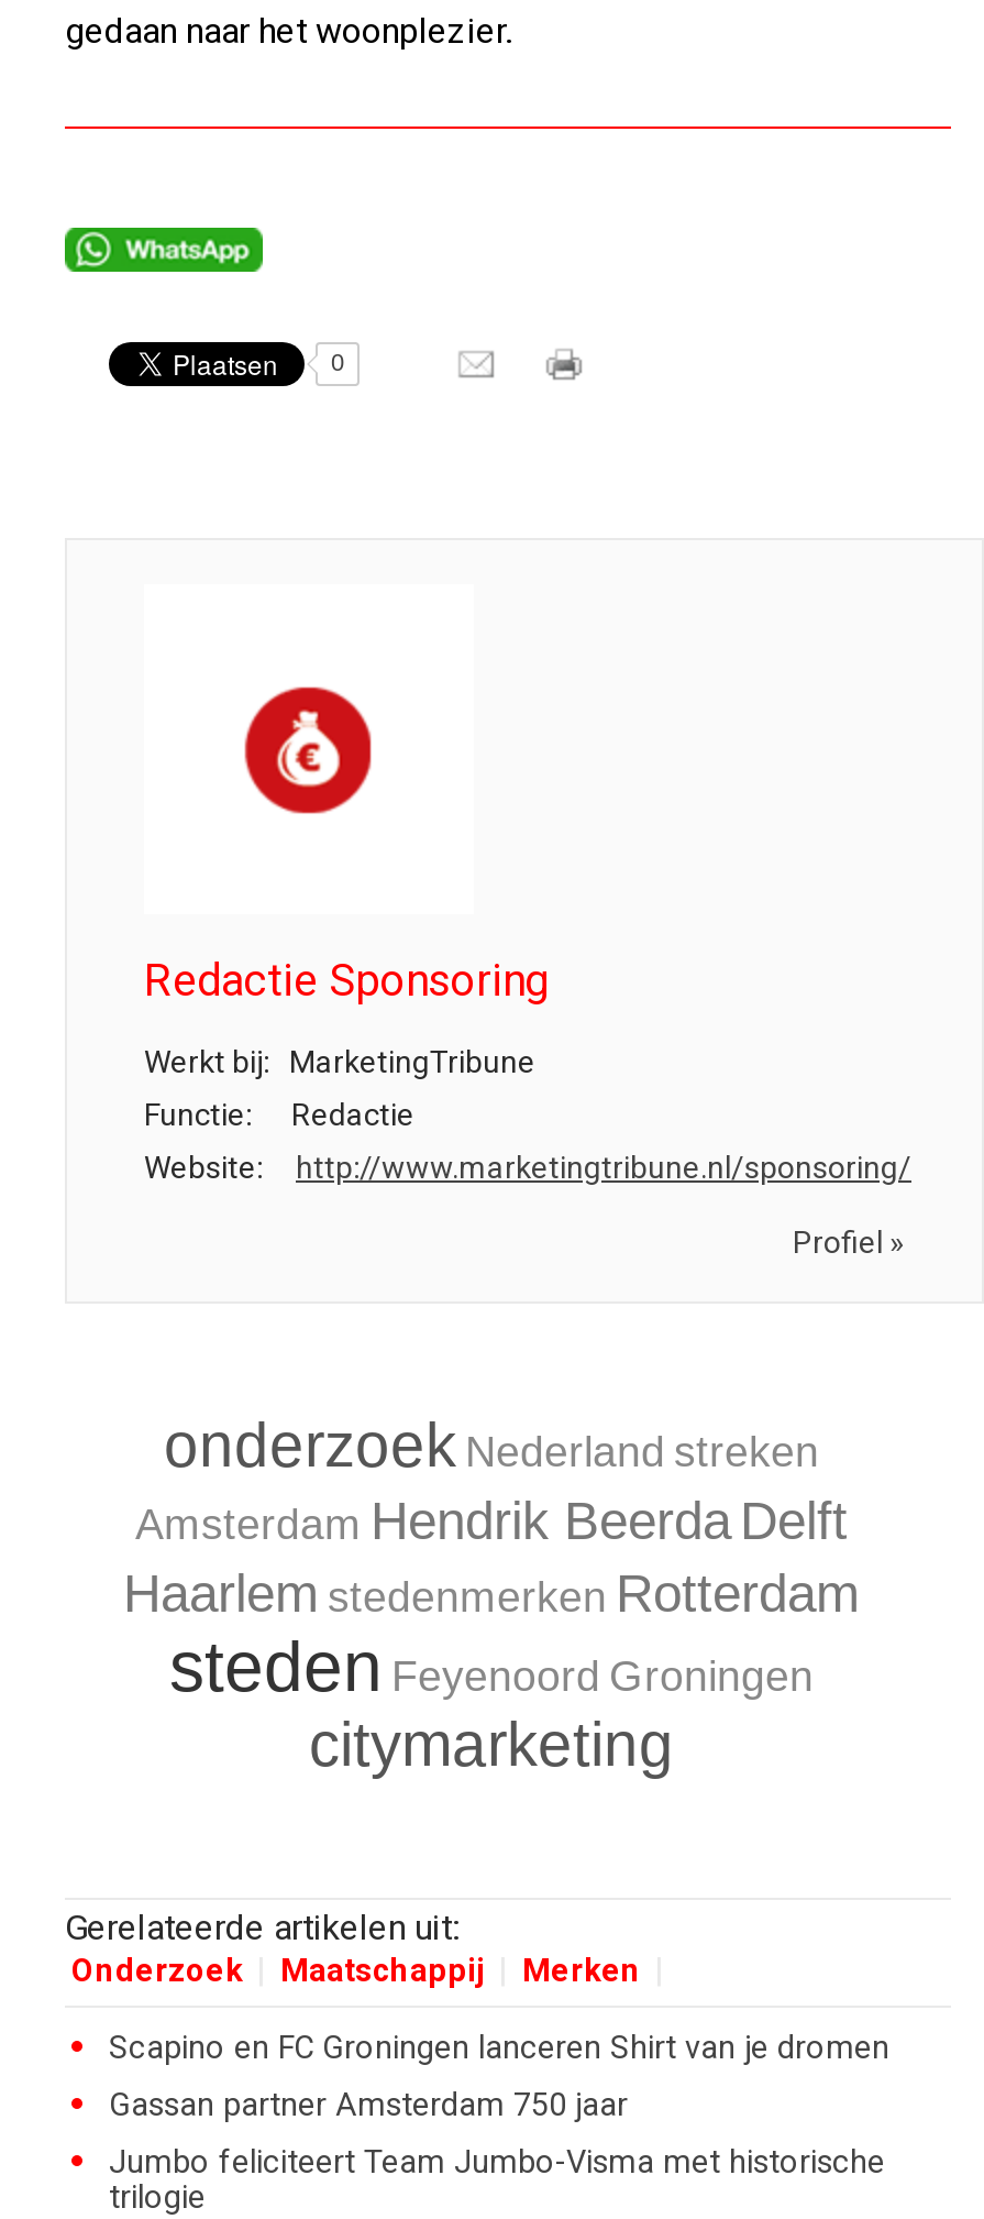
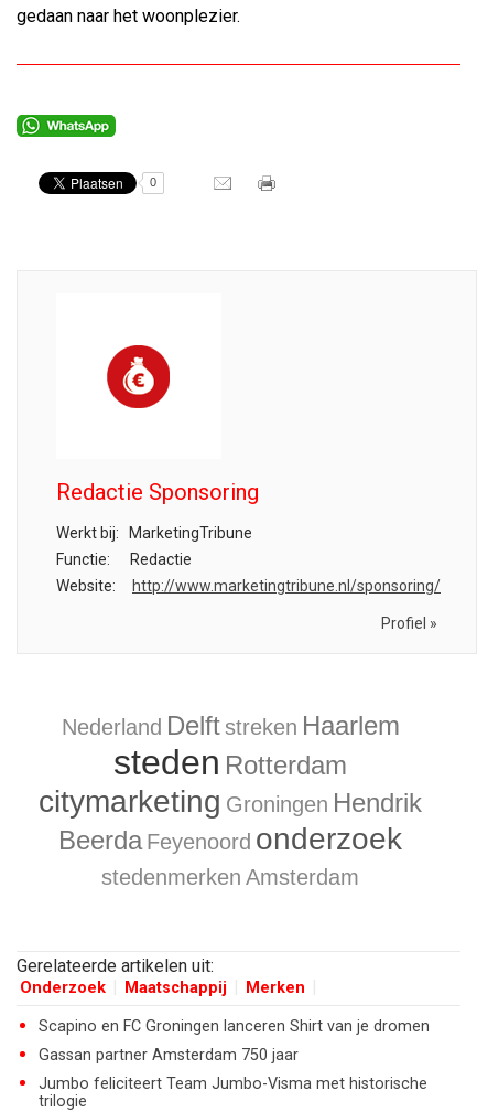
- onderzoek Nederland streken
- Amsterdam Hendrik Beerda Delft
- Haarlem stedenmerken Rotterdam
- steden Feyenoord Groningen
- citymarketing
+ Nederland Delft streken Haarlem
+ steden Rotterdam
+ citymarketing Groningen Hendrik
+ Beerda Feyenoord onderzoek
+ stedenmerken Amsterdam
